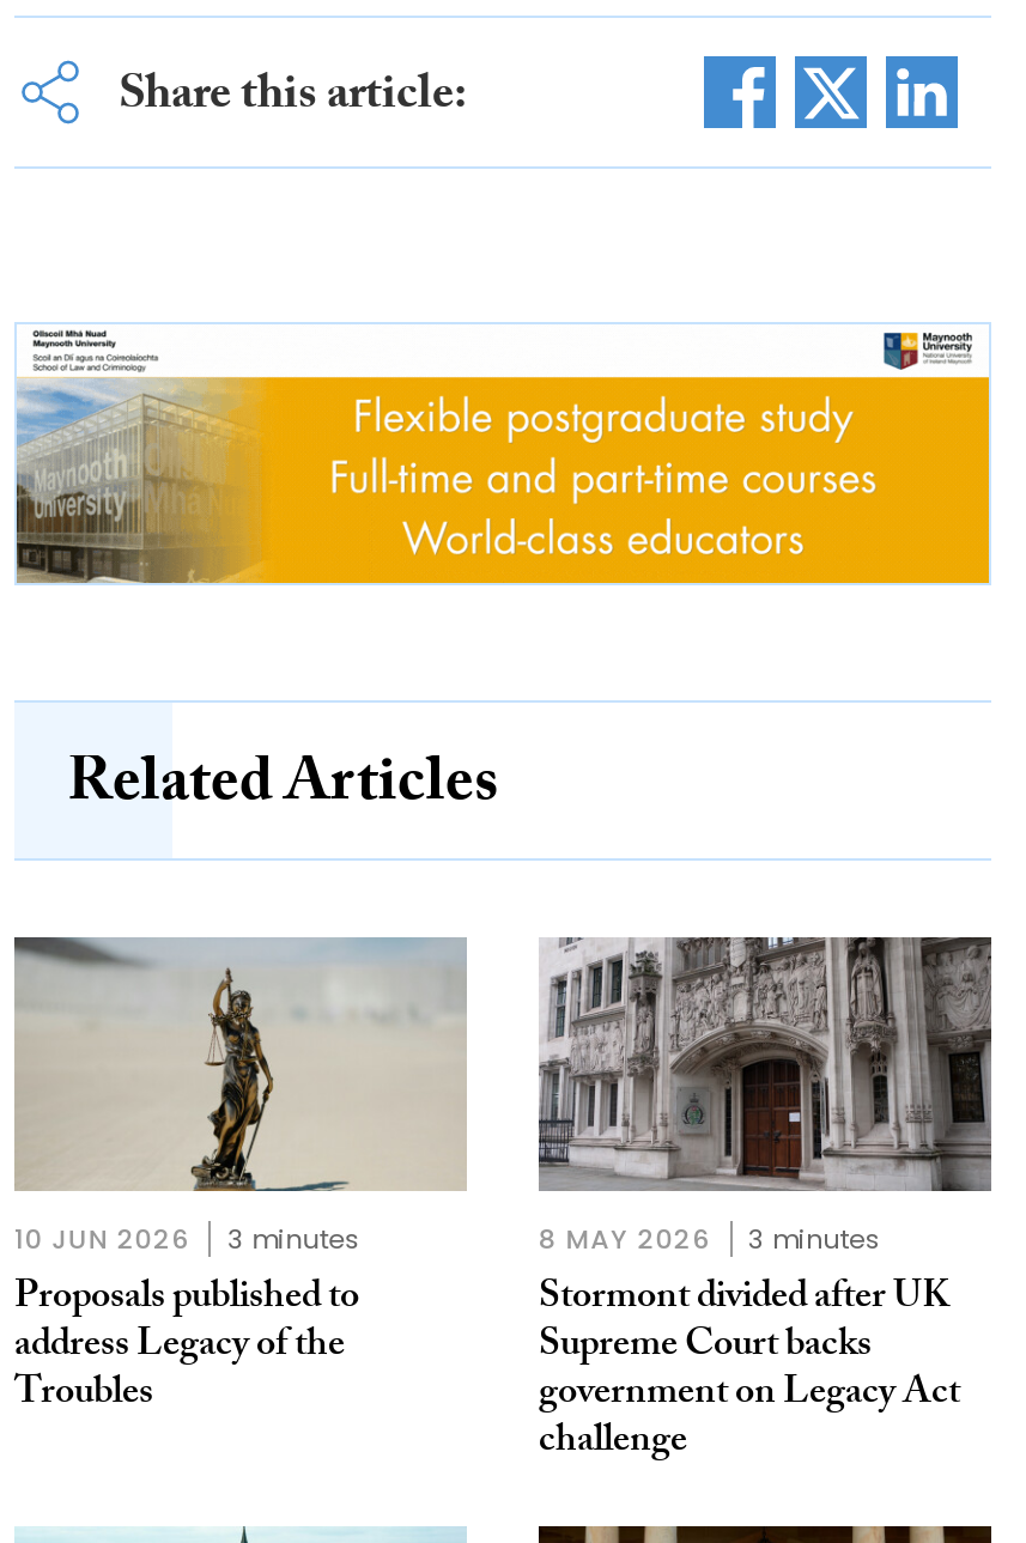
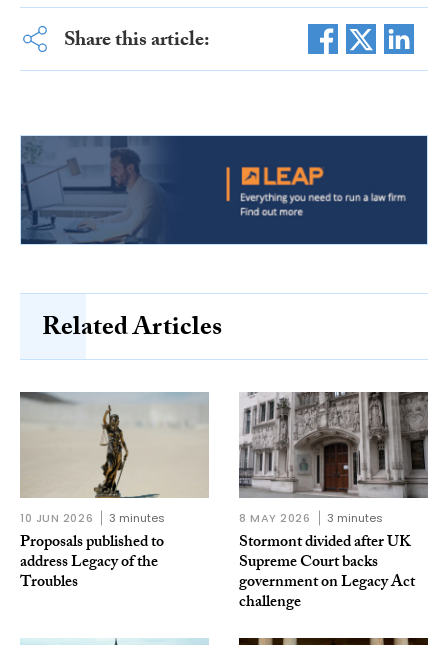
- [image]
+ [image]
